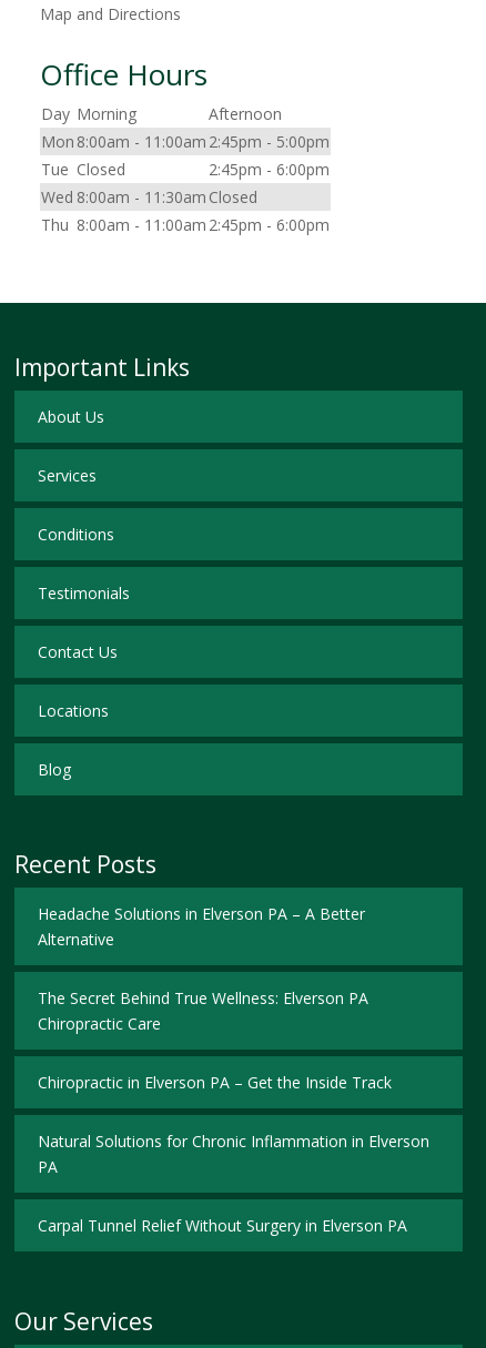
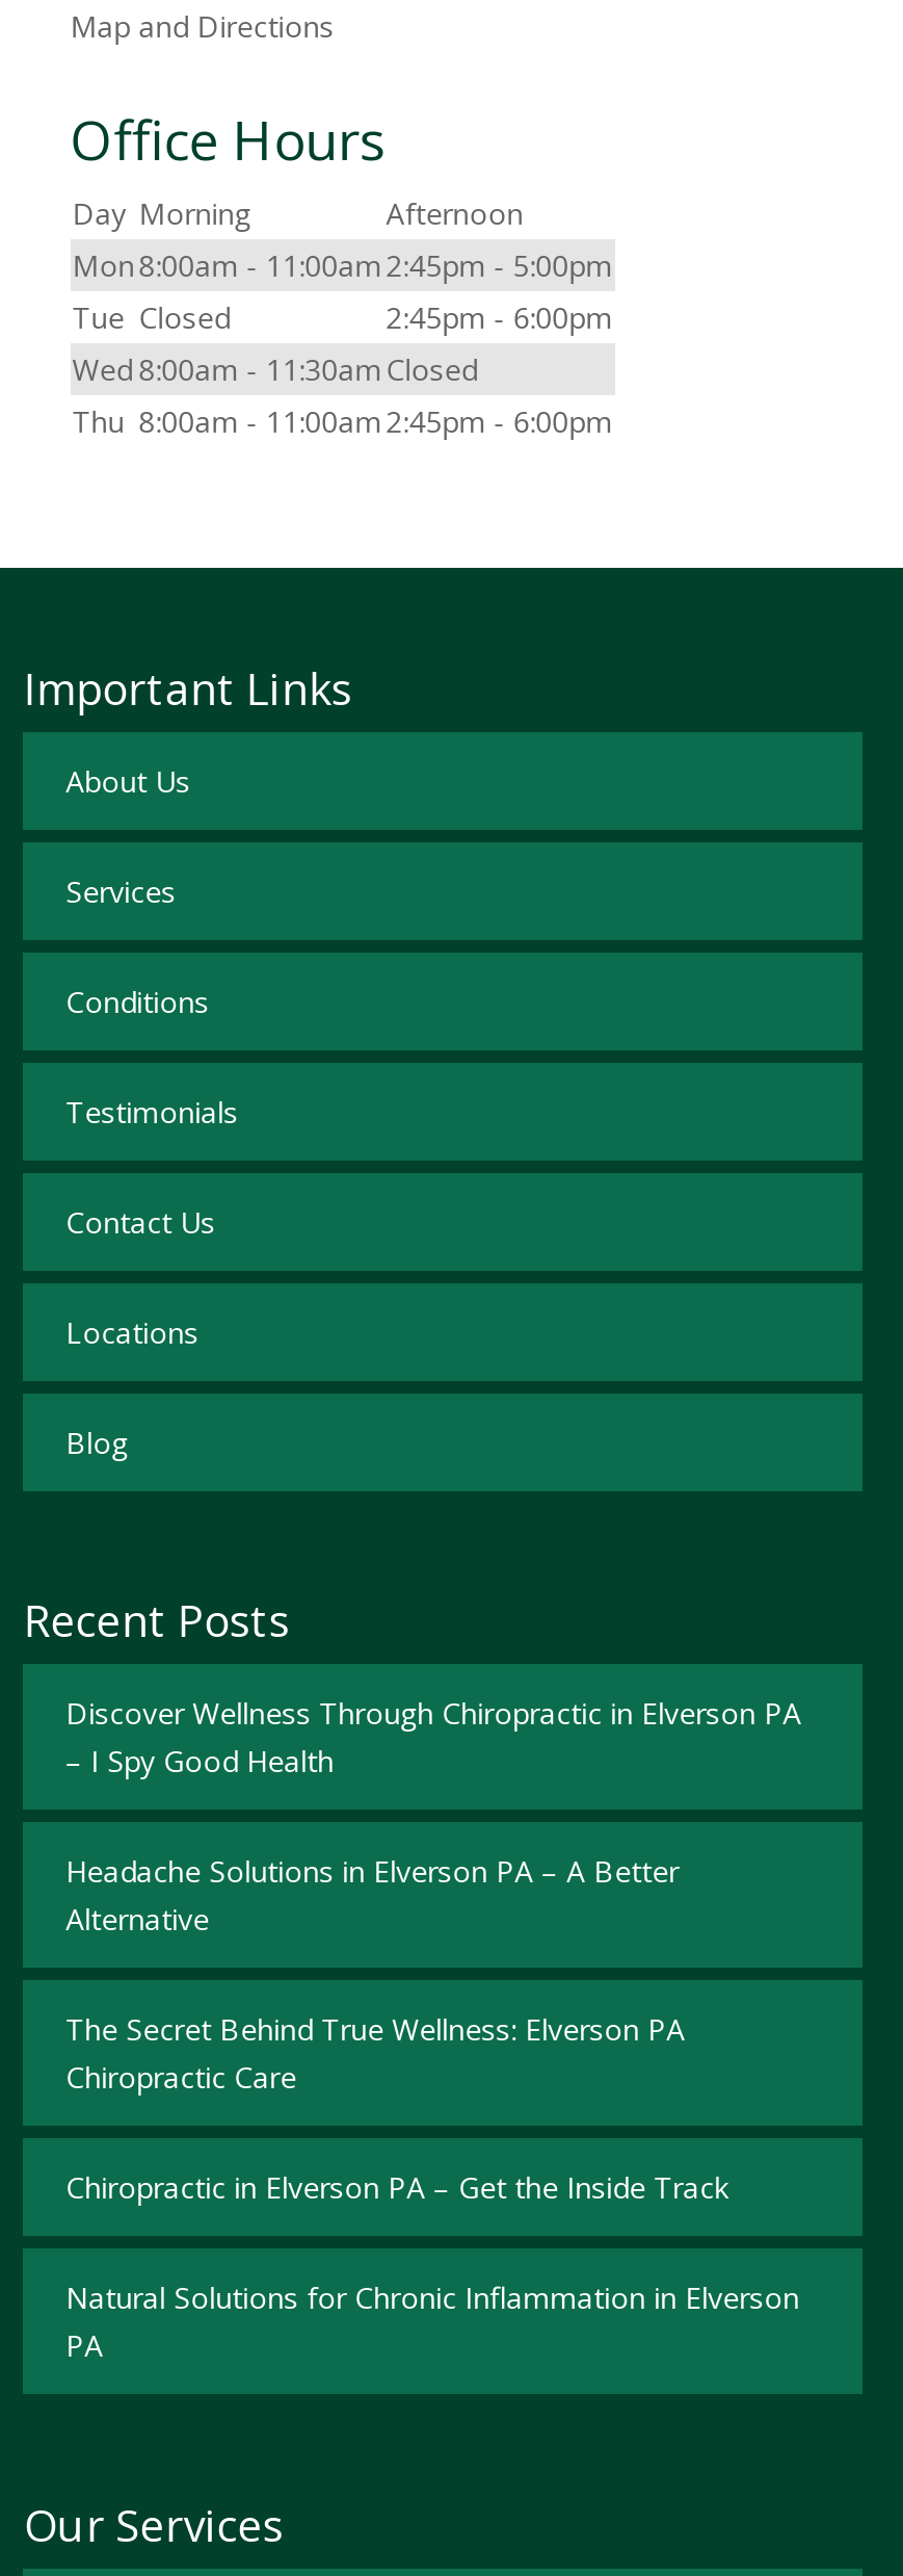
+ Discover Wellness Through Chiropractic in Elverson PA
+ – I Spy Good Health

moved down: Headache Solutions in Elverson PA – A Better | Alternative | The Secret Behind True Wellness: Elverson PA | Chiropractic Care | Chiropractic in Elverson PA – Get the Inside Track | Natural Solutions for Chronic Inflammation in Elverson | PA

- Carpal Tunnel Relief Without Surgery in Elverson PA
